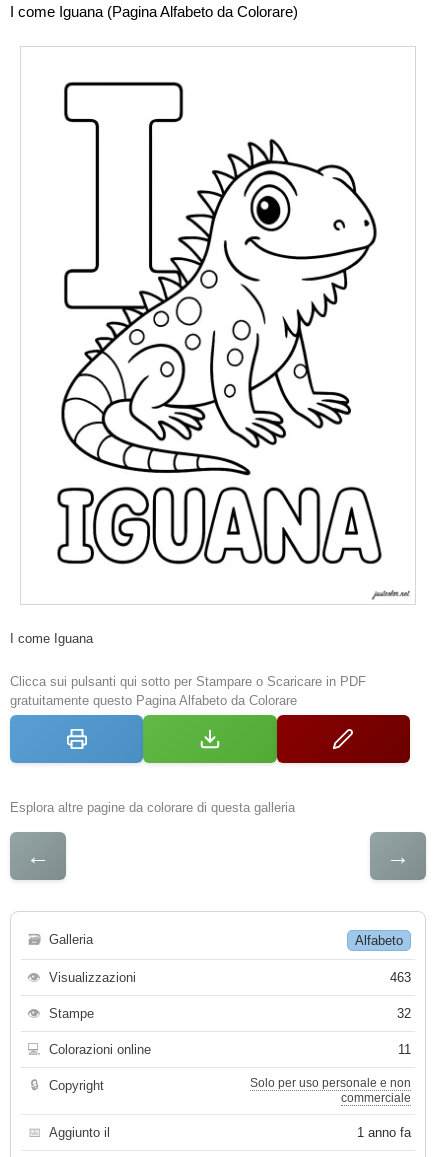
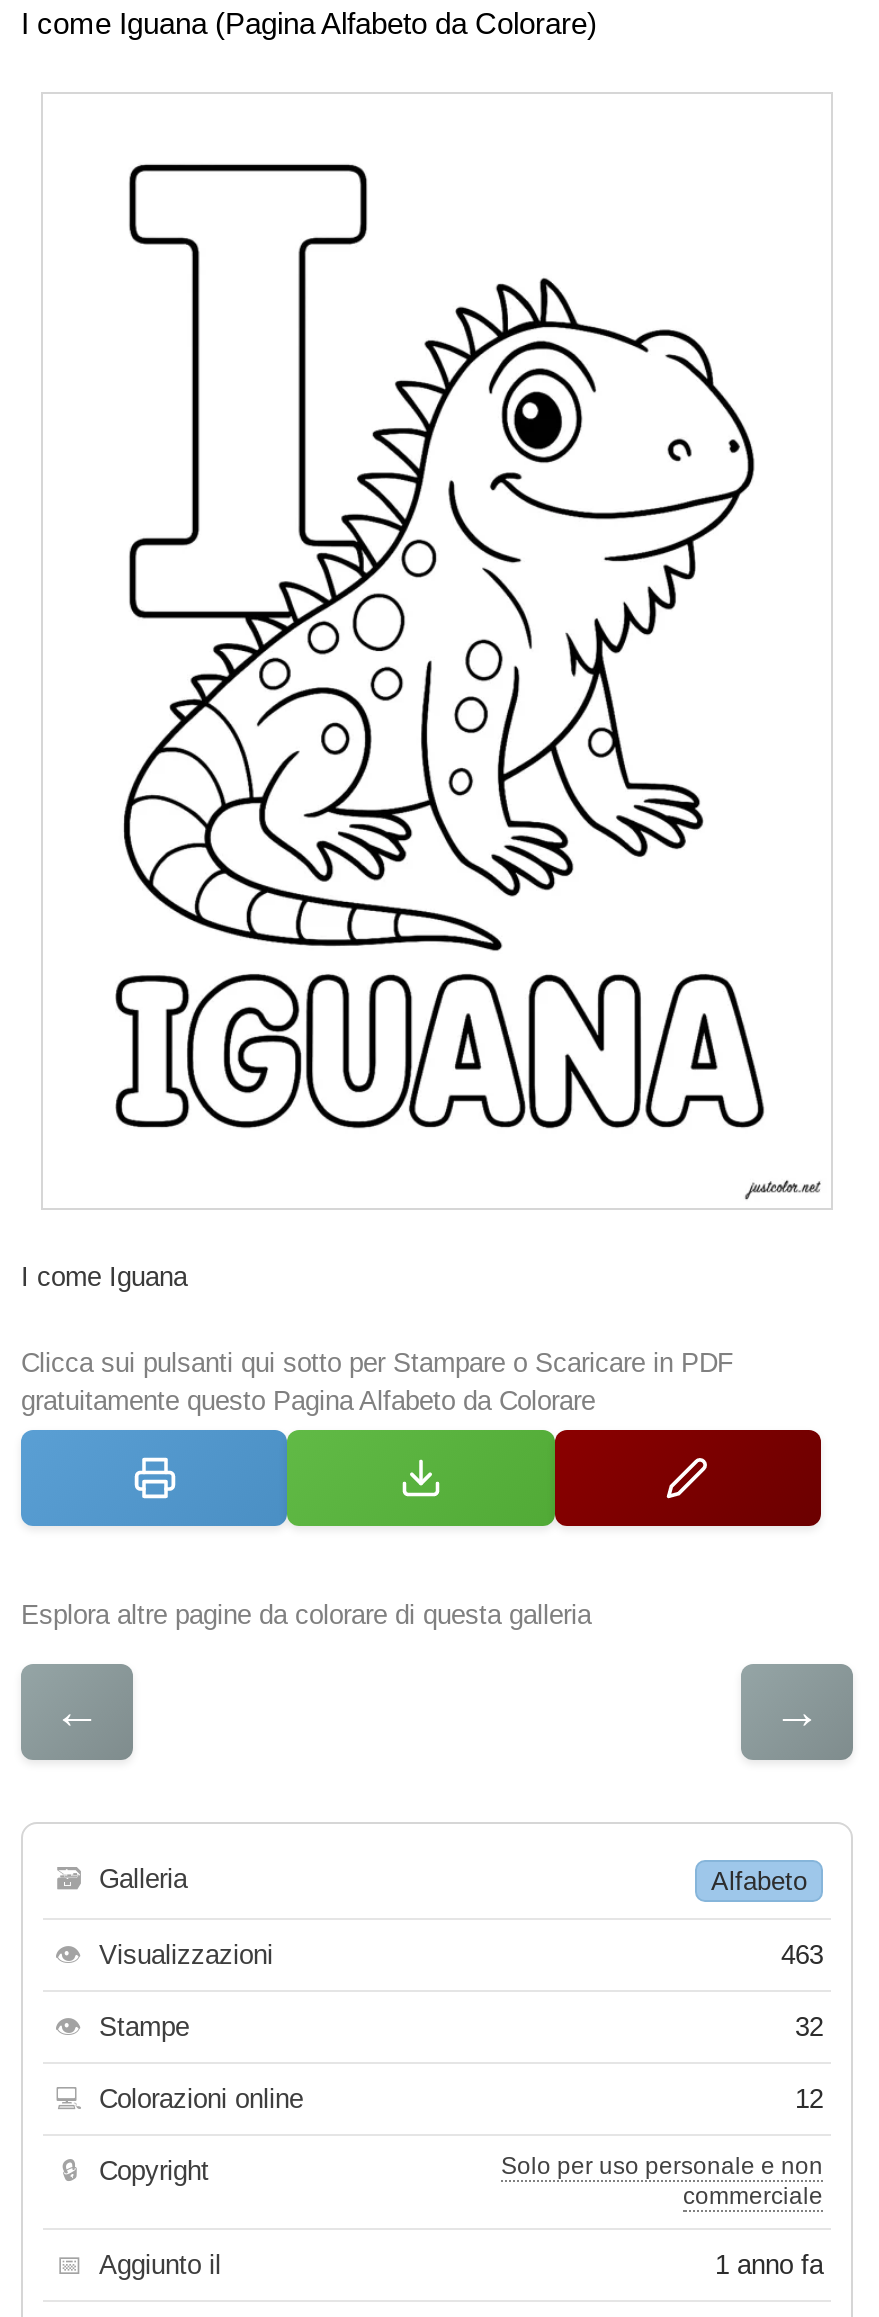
- 11
+ 12
